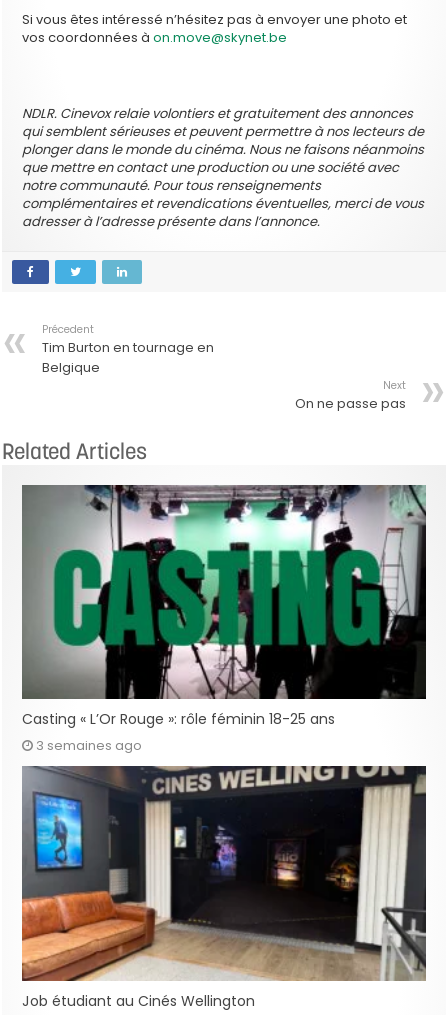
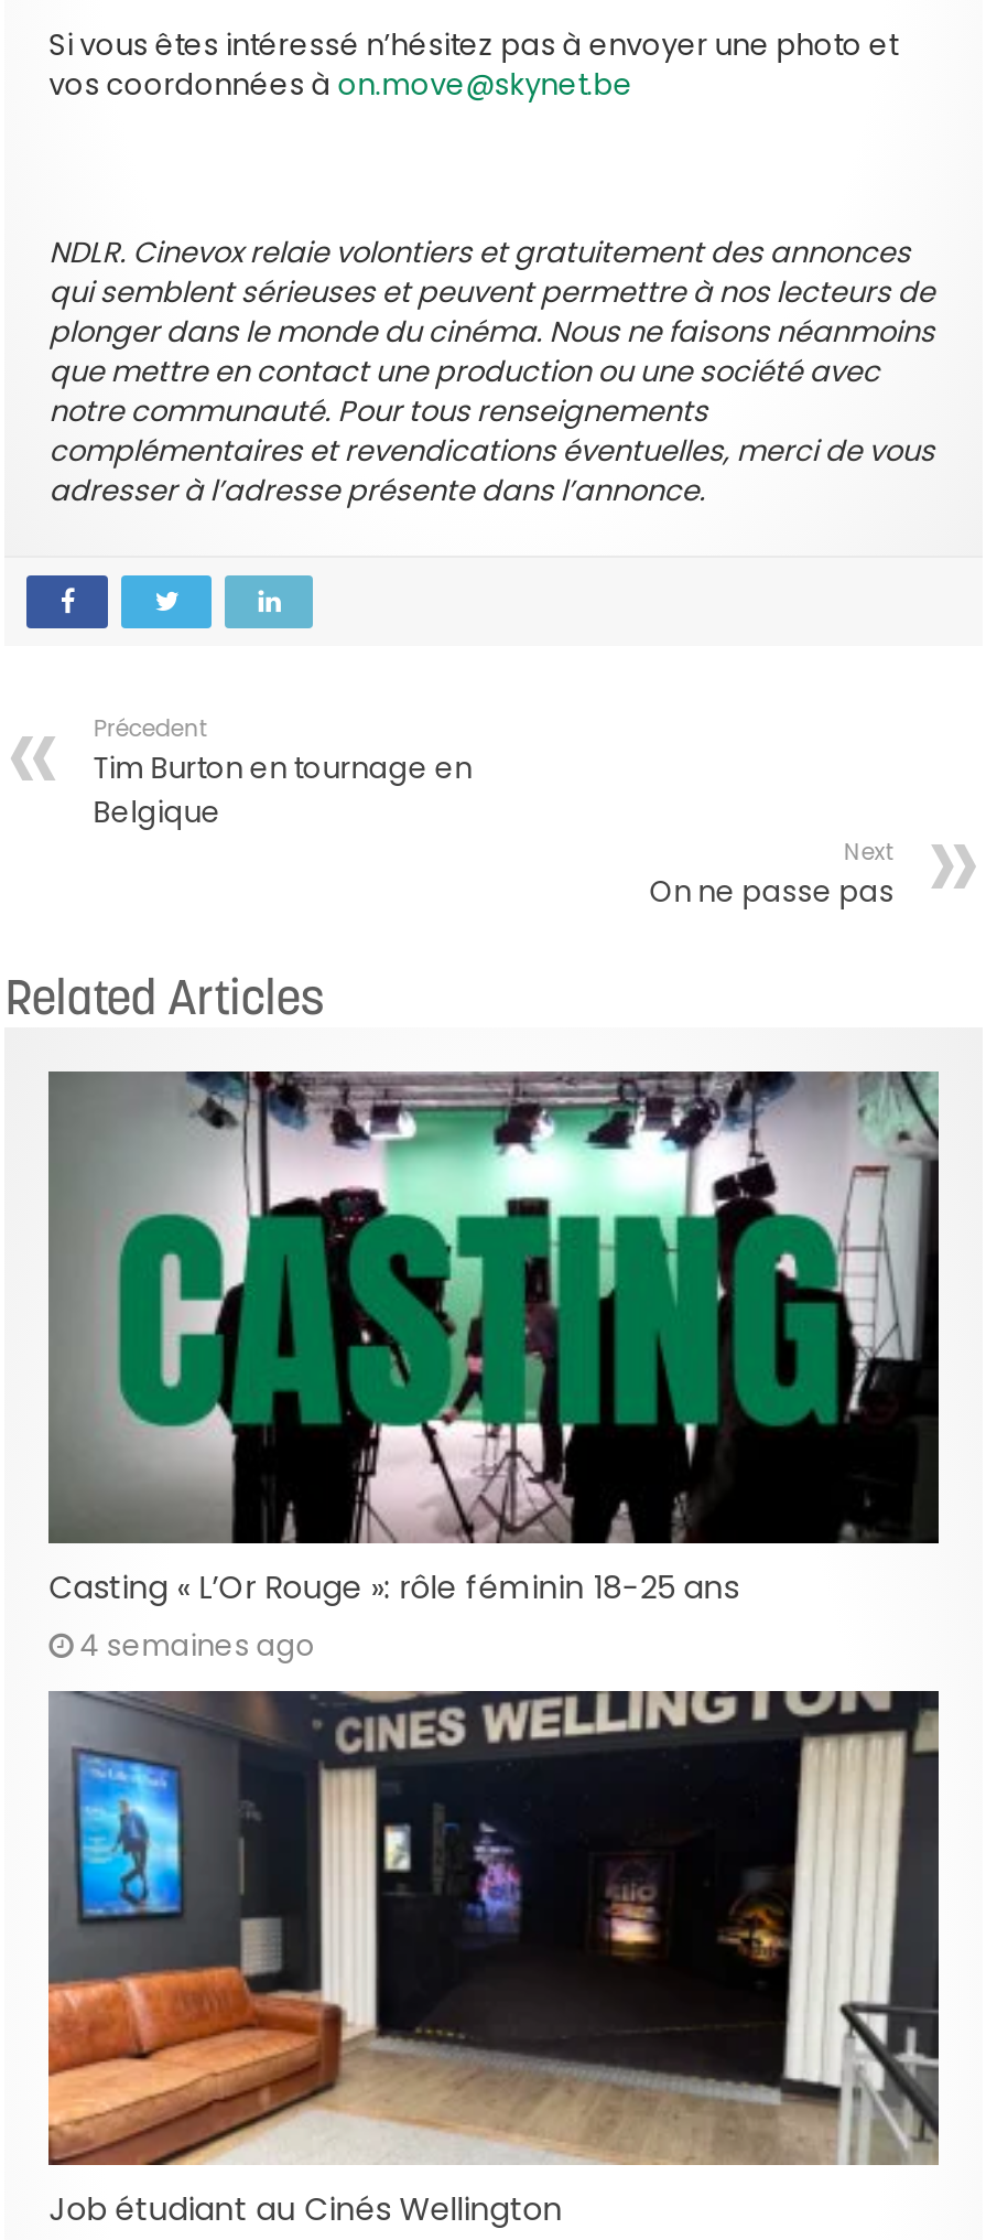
- 3 semaines ago
+ 4 semaines ago
